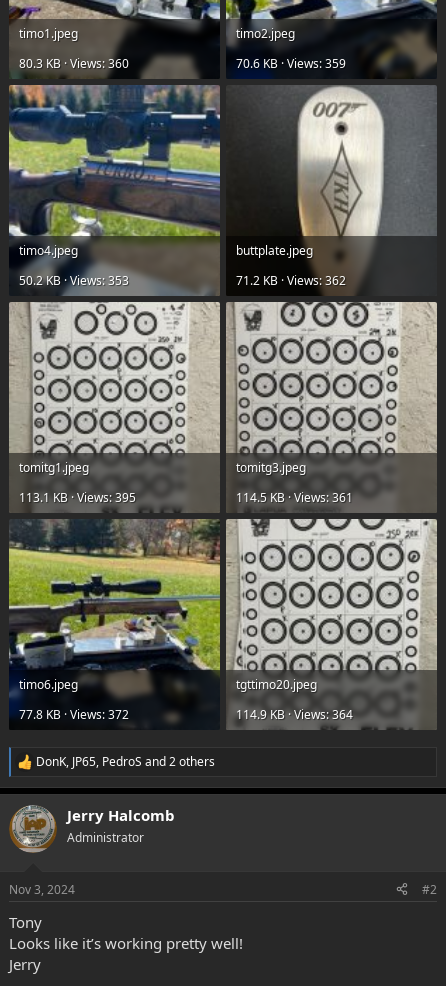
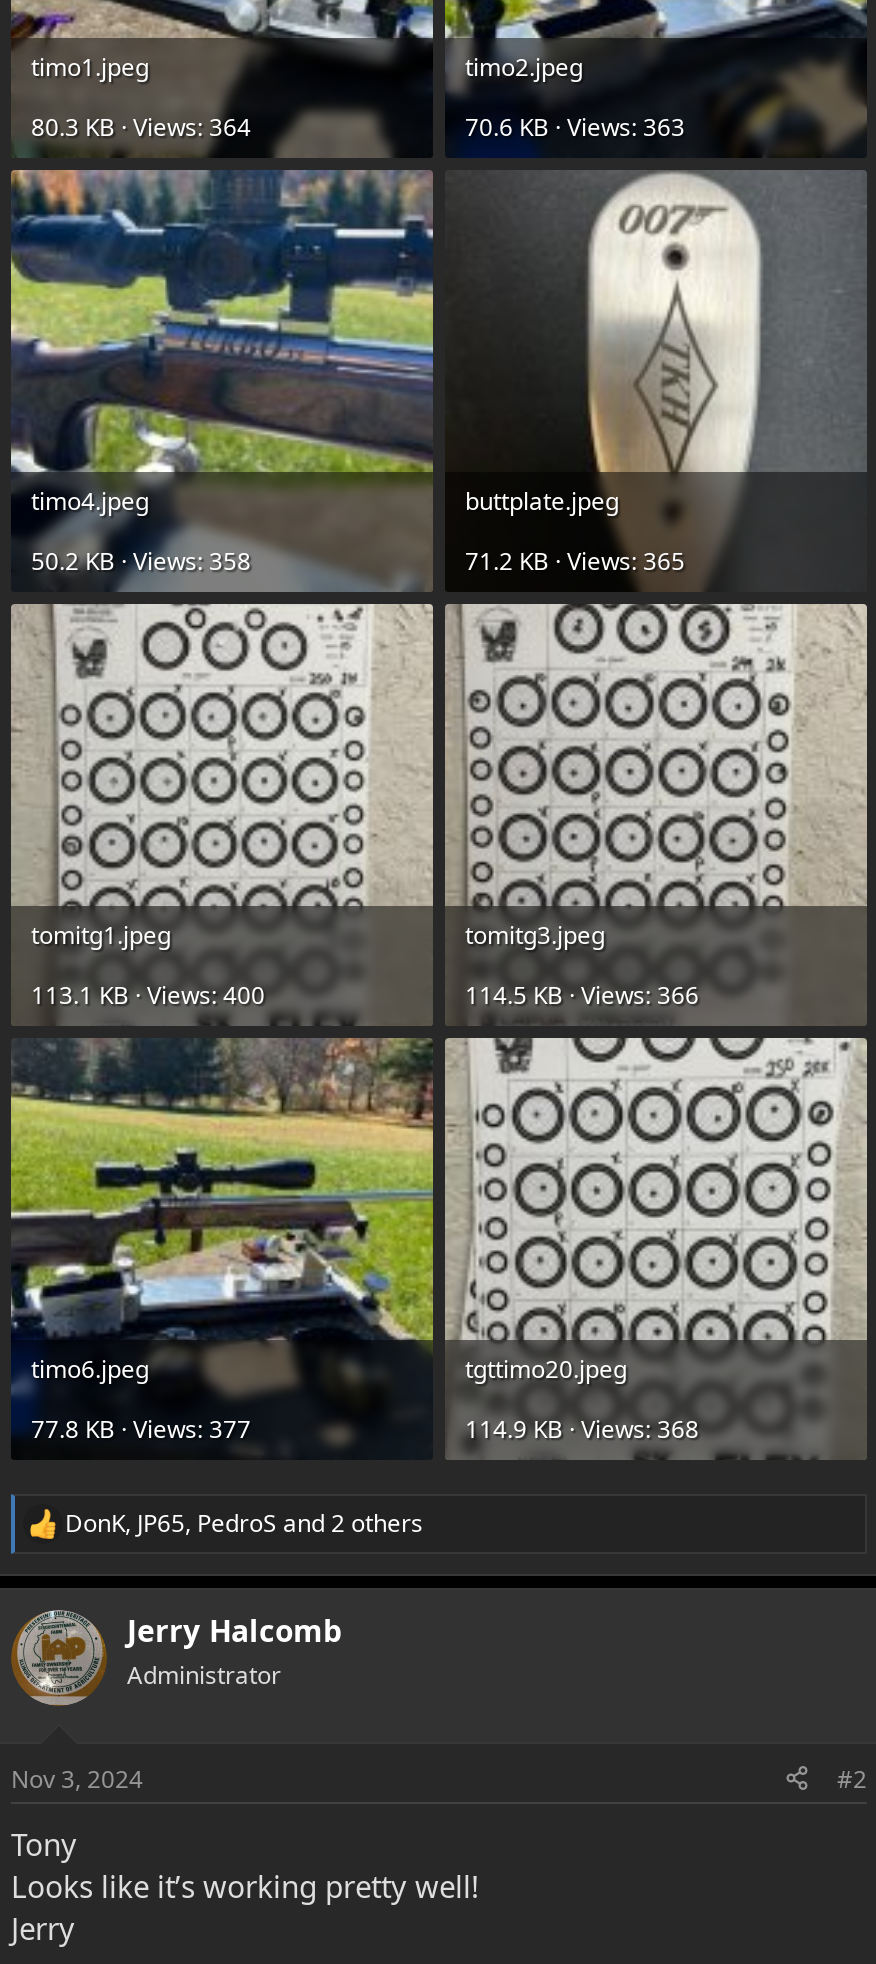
- 80.3 KB · Views: 360
+ 80.3 KB · Views: 364

- 70.6 KB · Views: 359
+ 70.6 KB · Views: 363

- 50.2 KB · Views: 353
+ 50.2 KB · Views: 358

- 71.2 KB · Views: 362
+ 71.2 KB · Views: 365

- 113.1 KB · Views: 395
+ 113.1 KB · Views: 400

- 114.5 KB · Views: 361
+ 114.5 KB · Views: 366

- 77.8 KB · Views: 372
+ 77.8 KB · Views: 377

- 114.9 KB · Views: 364
+ 114.9 KB · Views: 368
